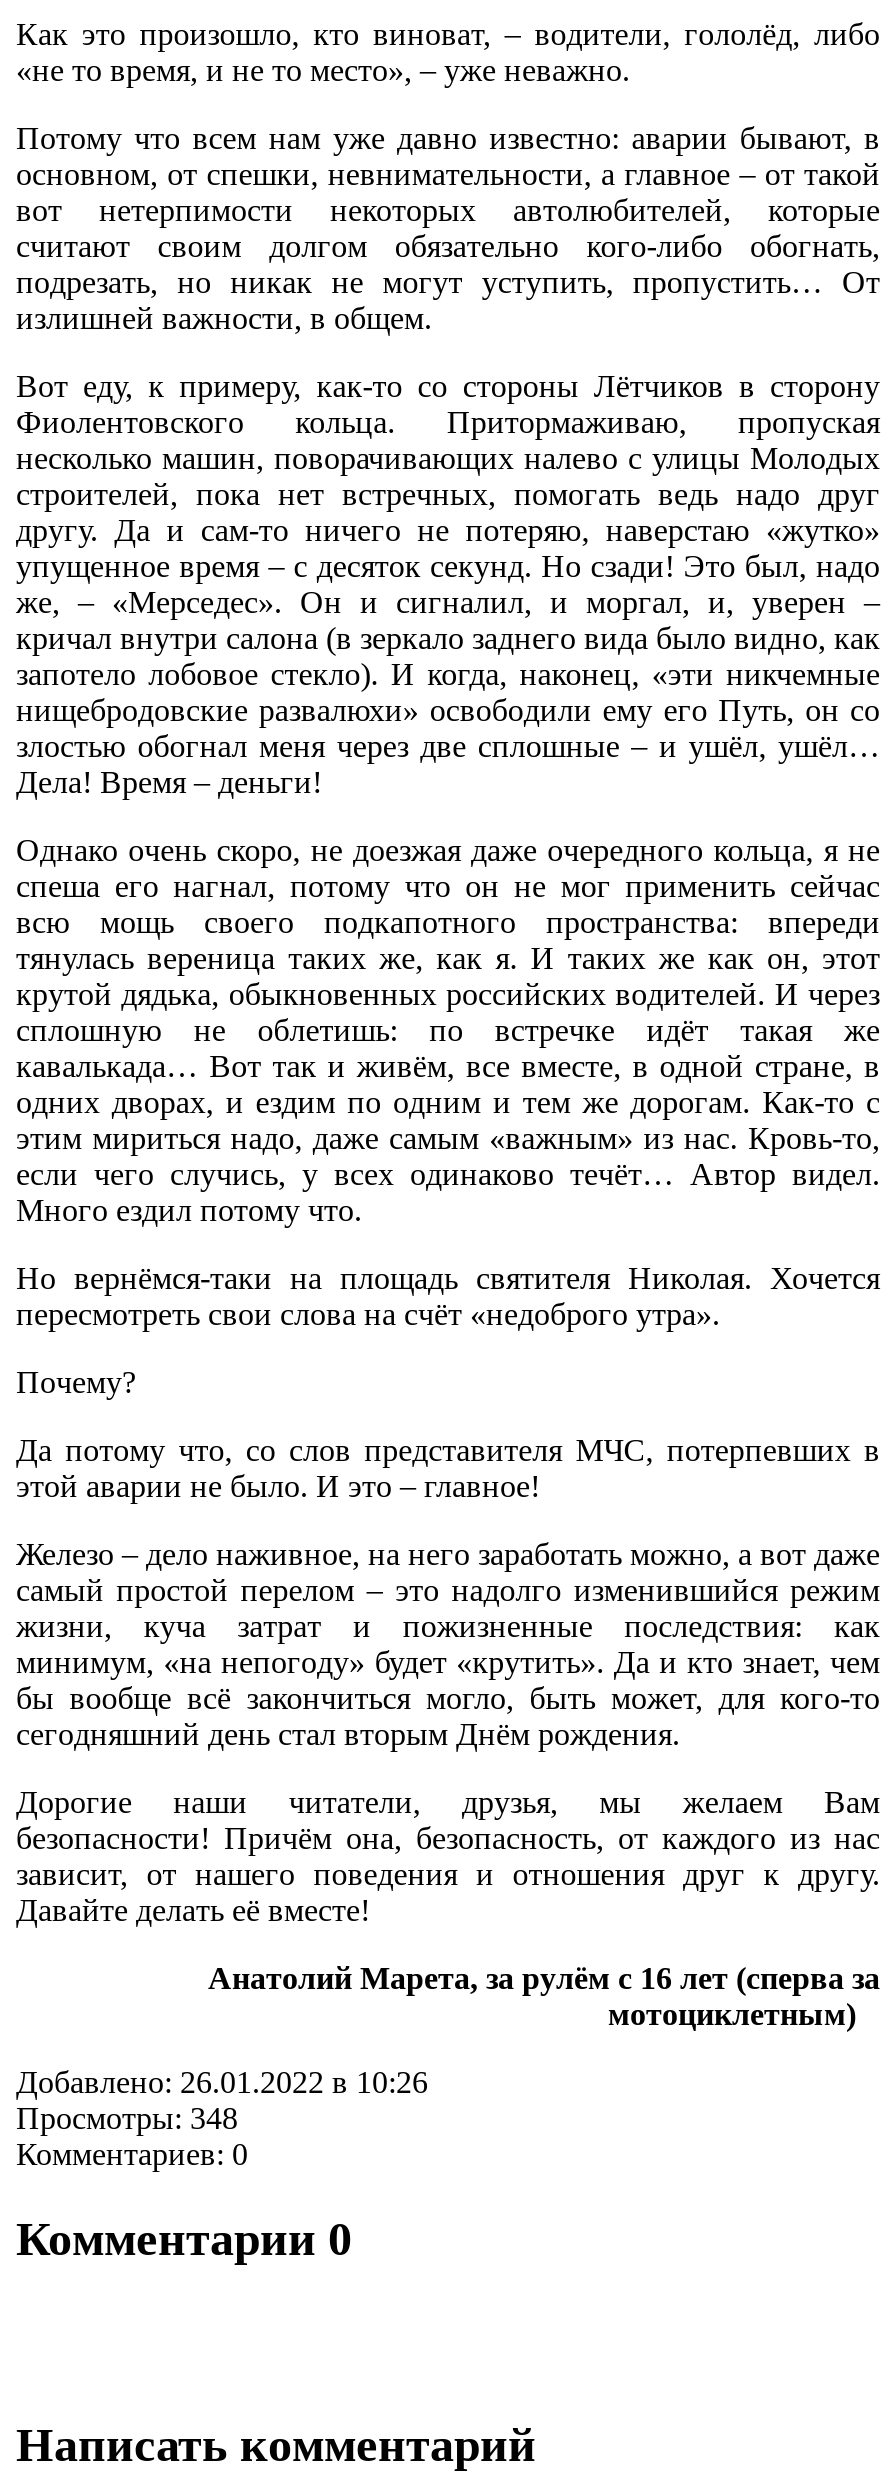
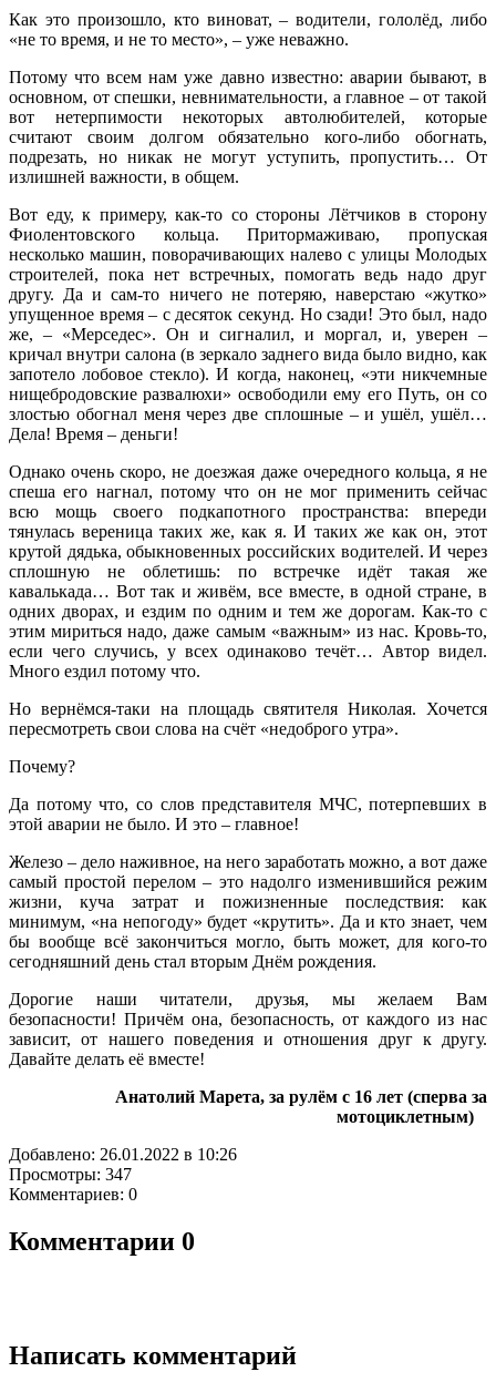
- Просмотры: 348
+ Просмотры: 347
